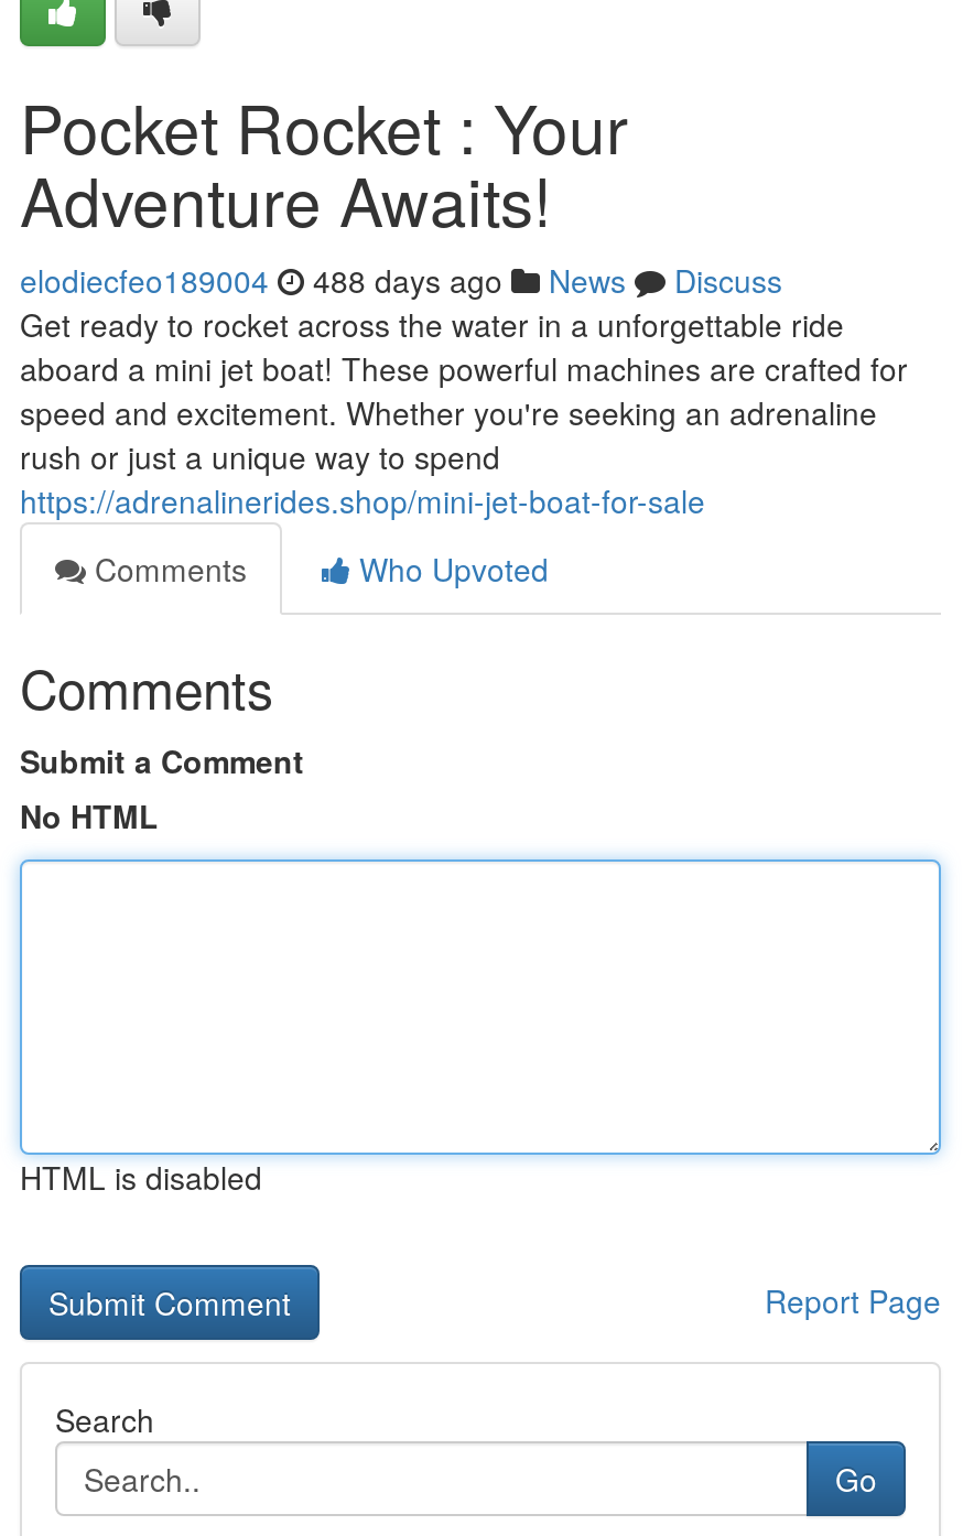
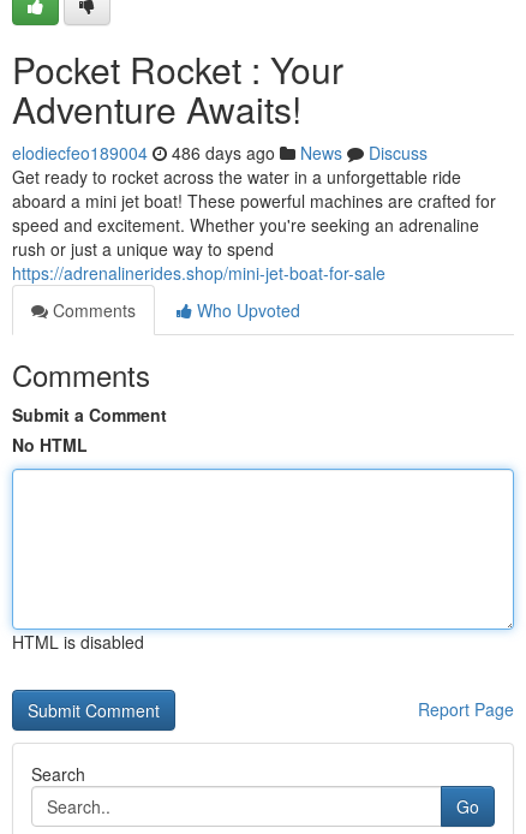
- elodiecfeo189004 488 days ago News Discuss
+ elodiecfeo189004 486 days ago News Discuss
